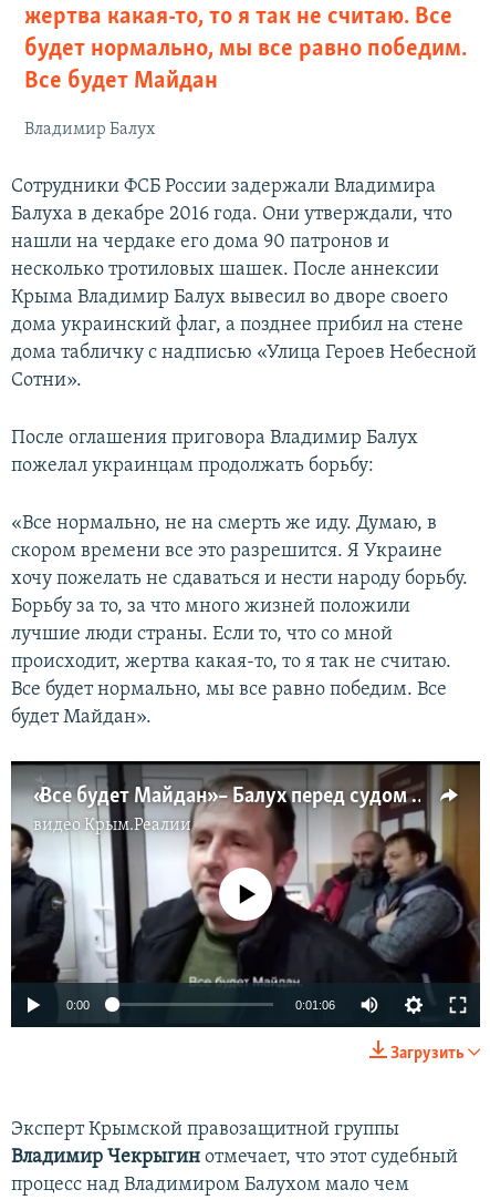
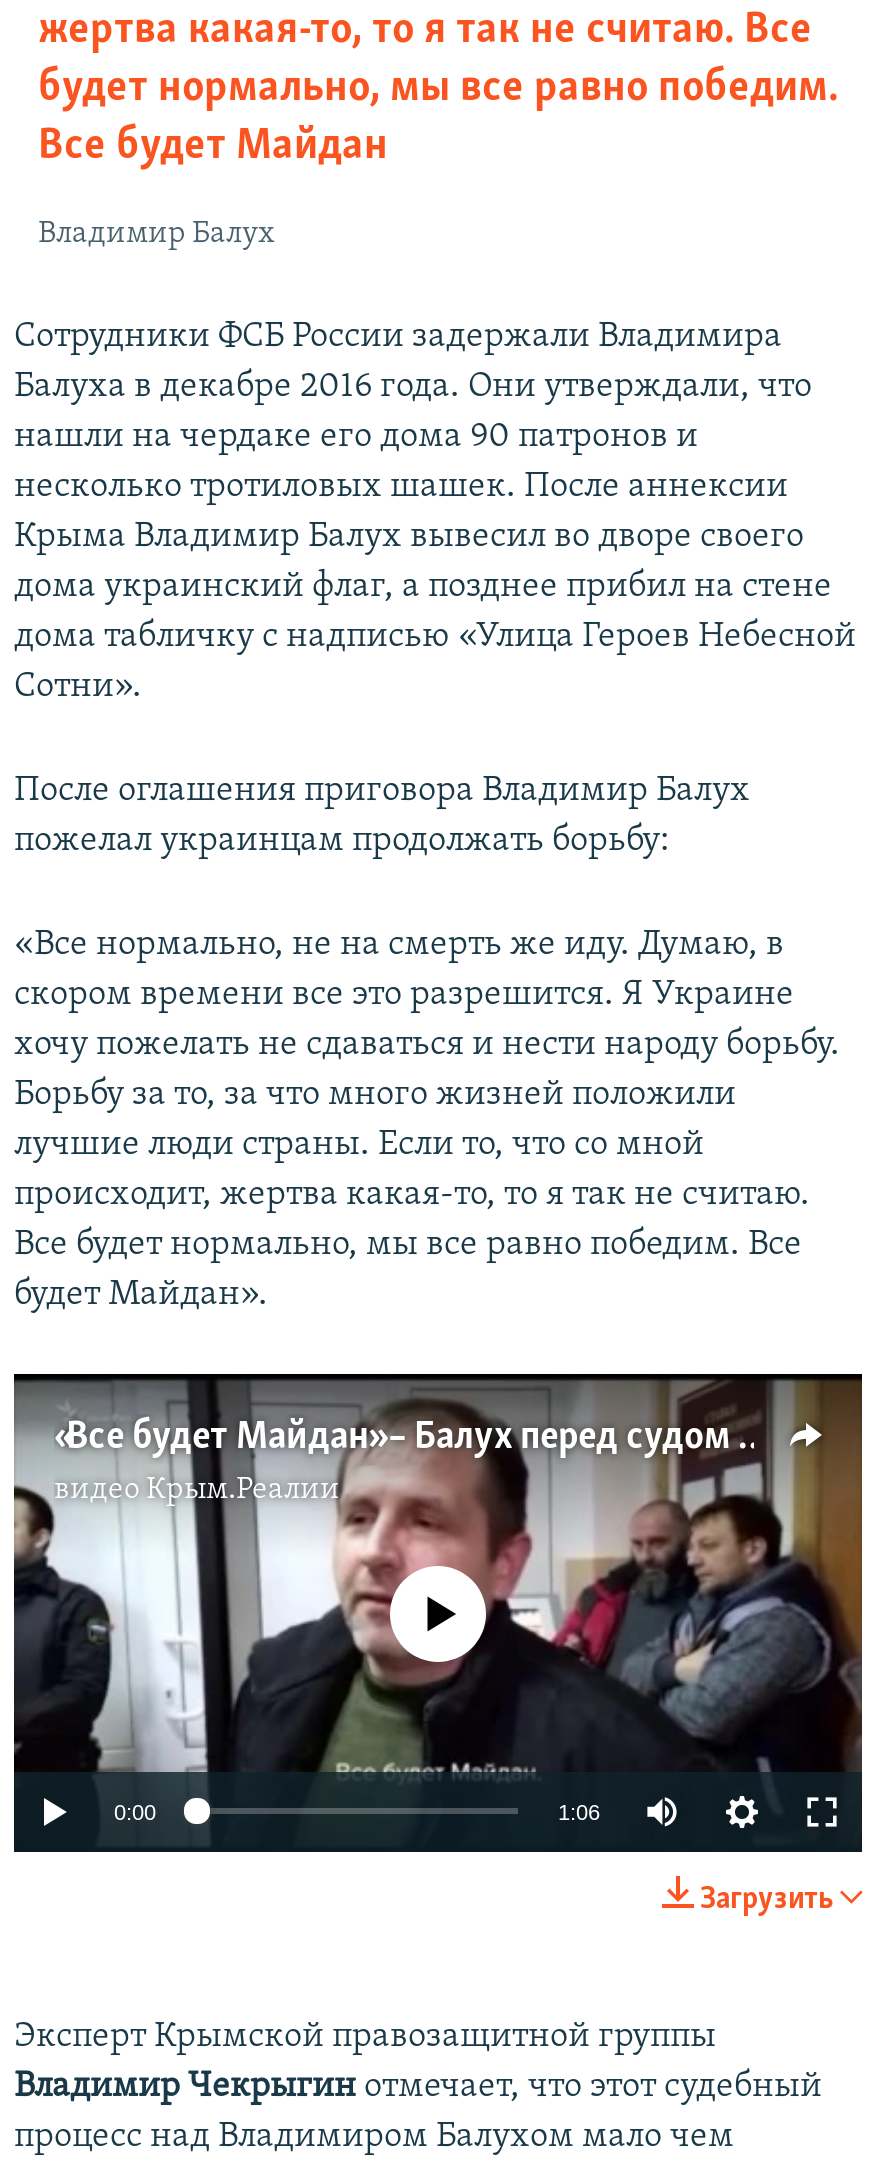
- 0:01:06
+ 1:06
